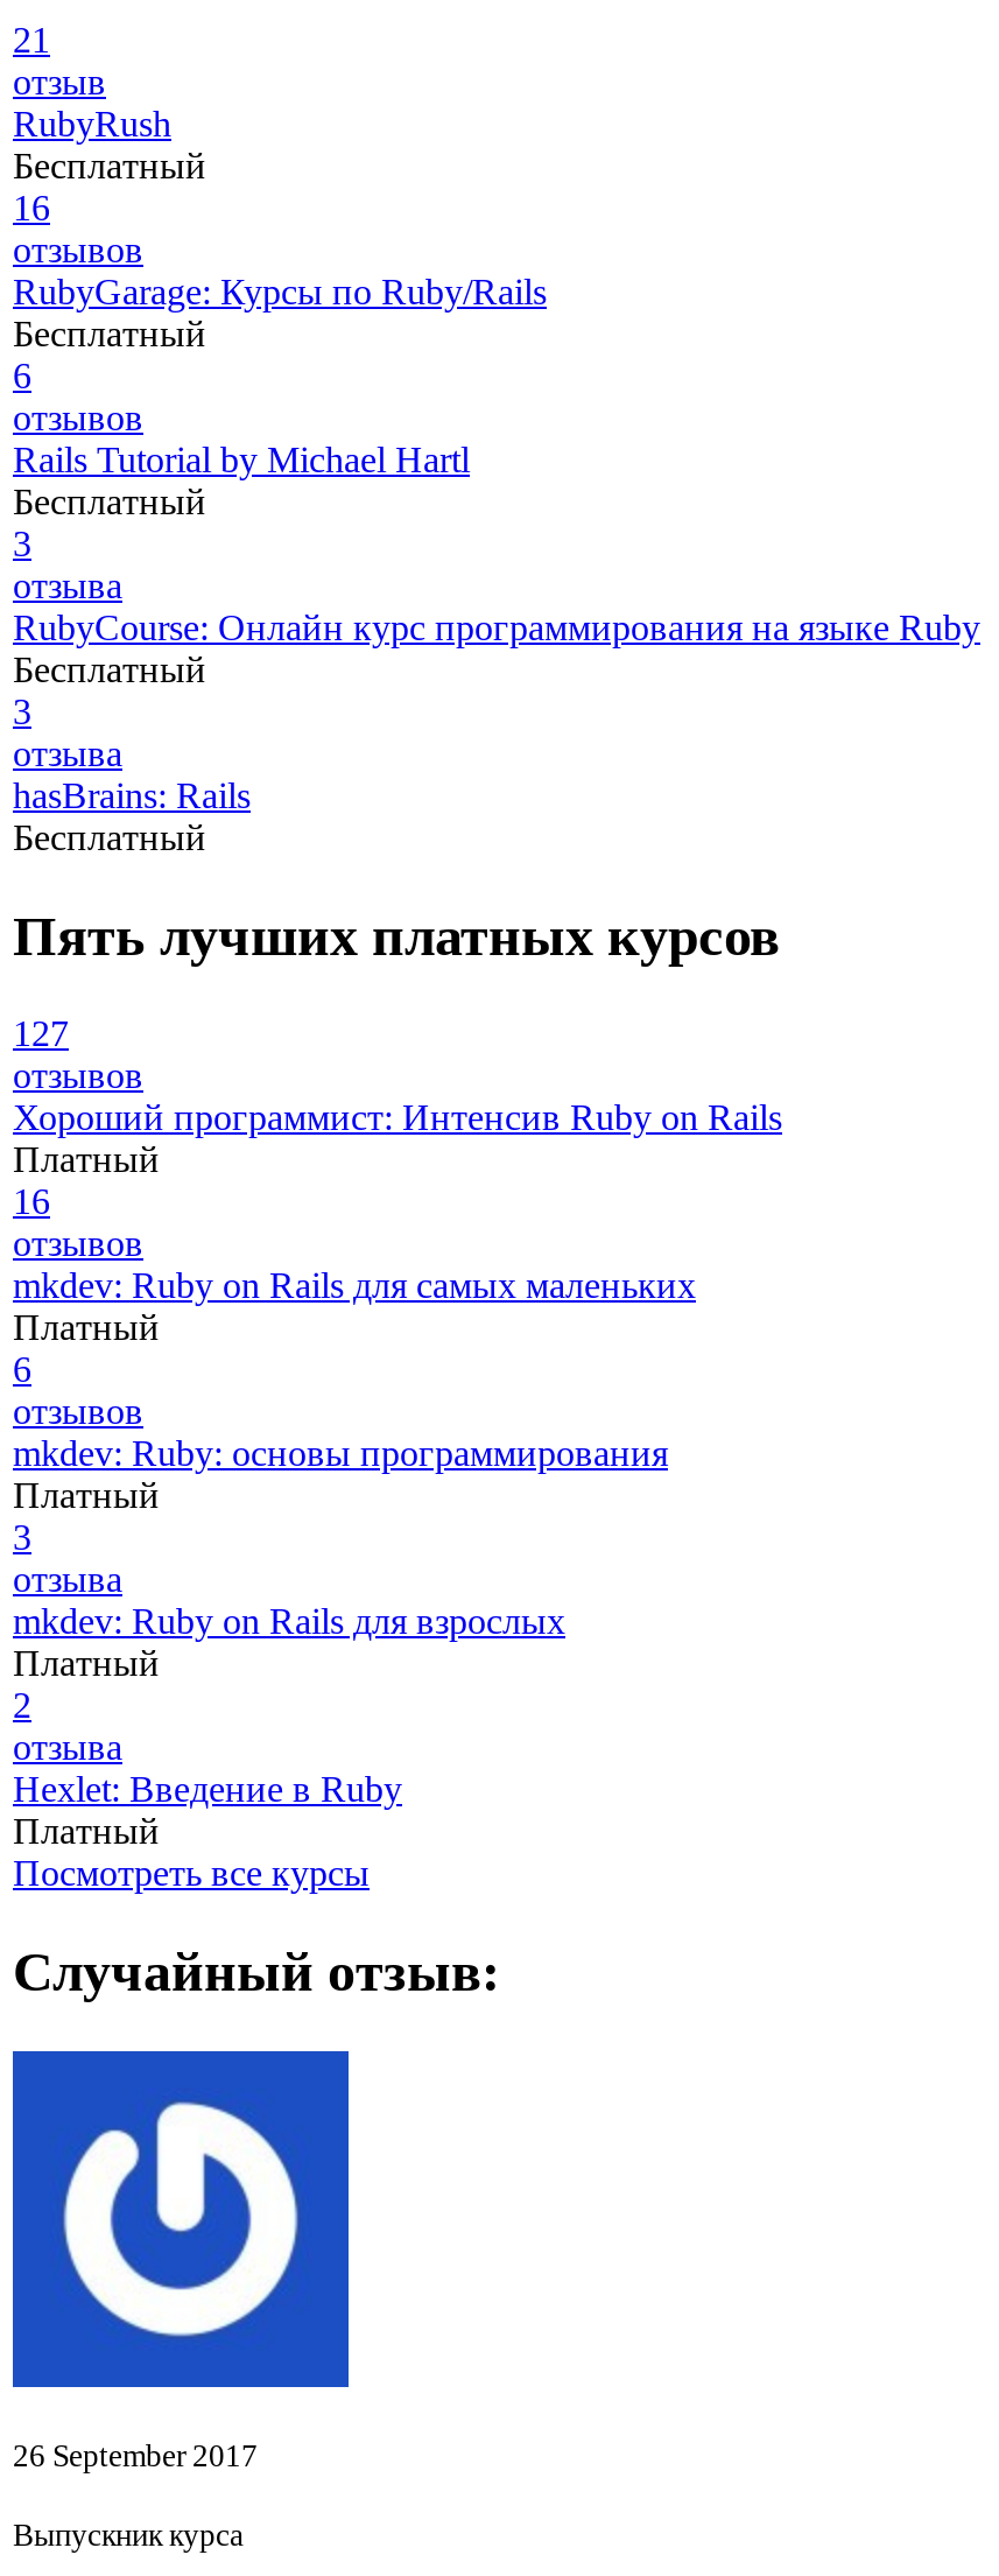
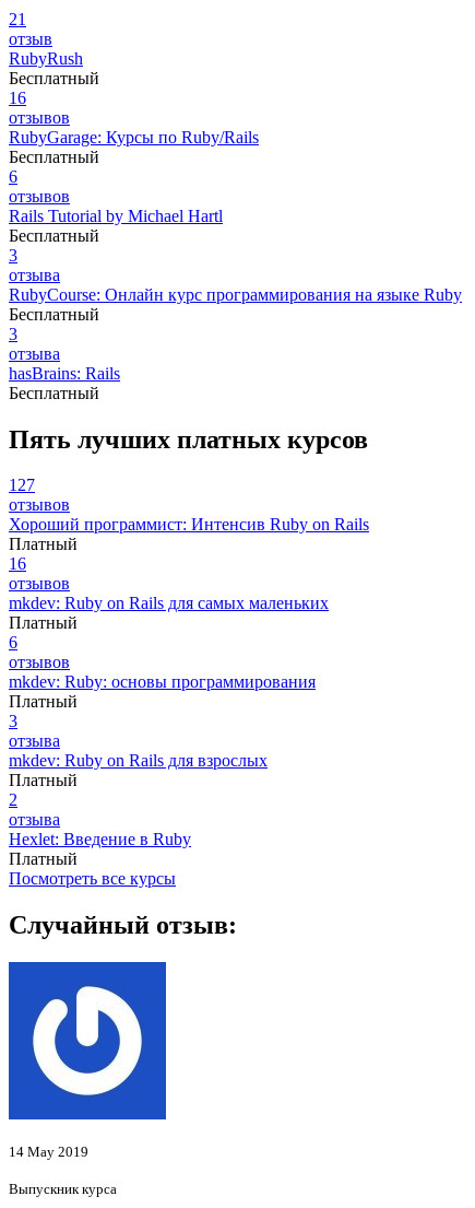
- 26 September 2017
+ 14 May 2019
